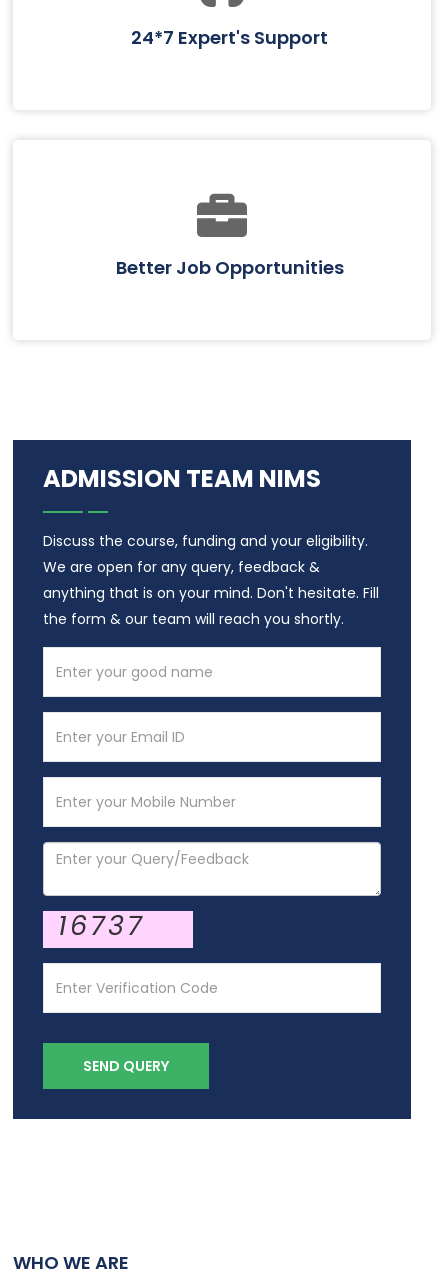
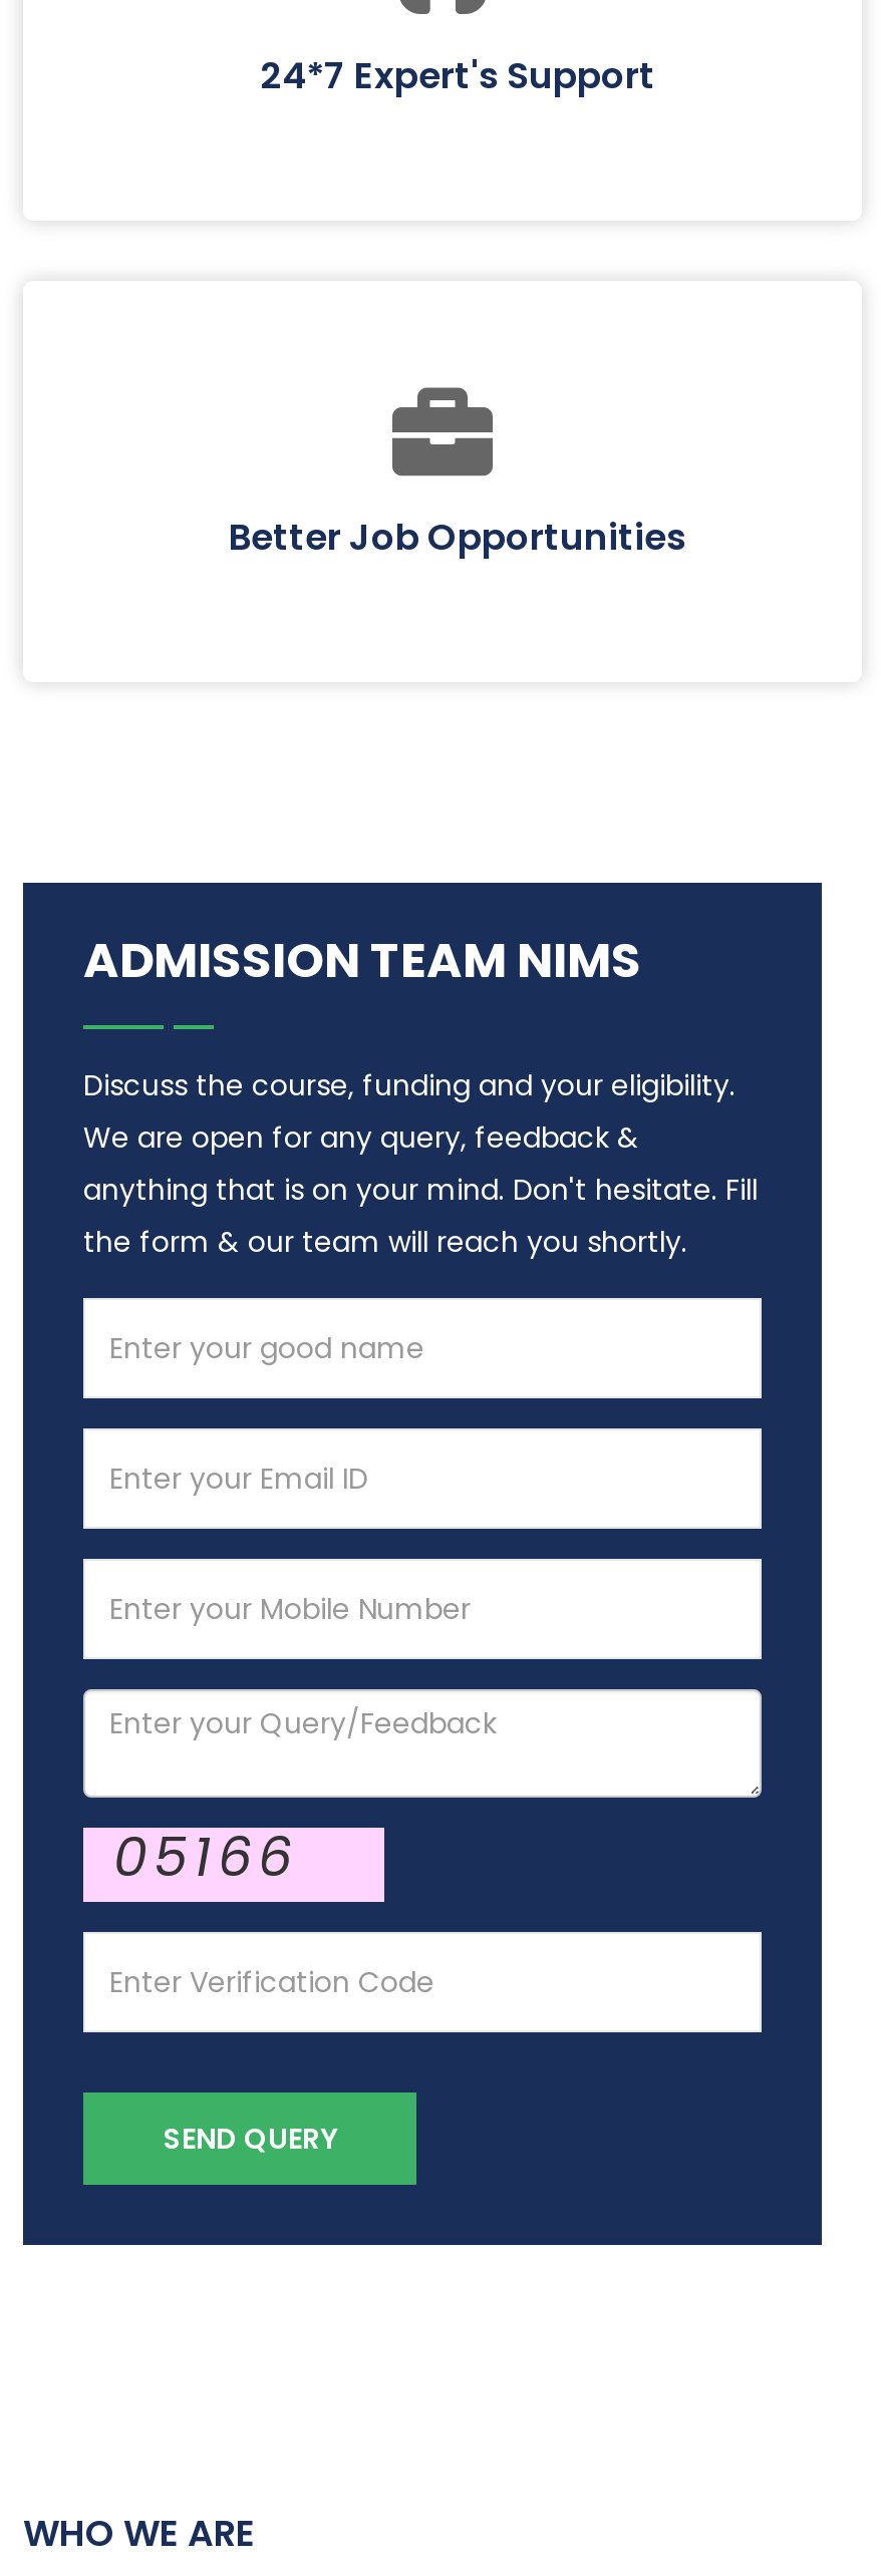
- 16737
+ 05166
